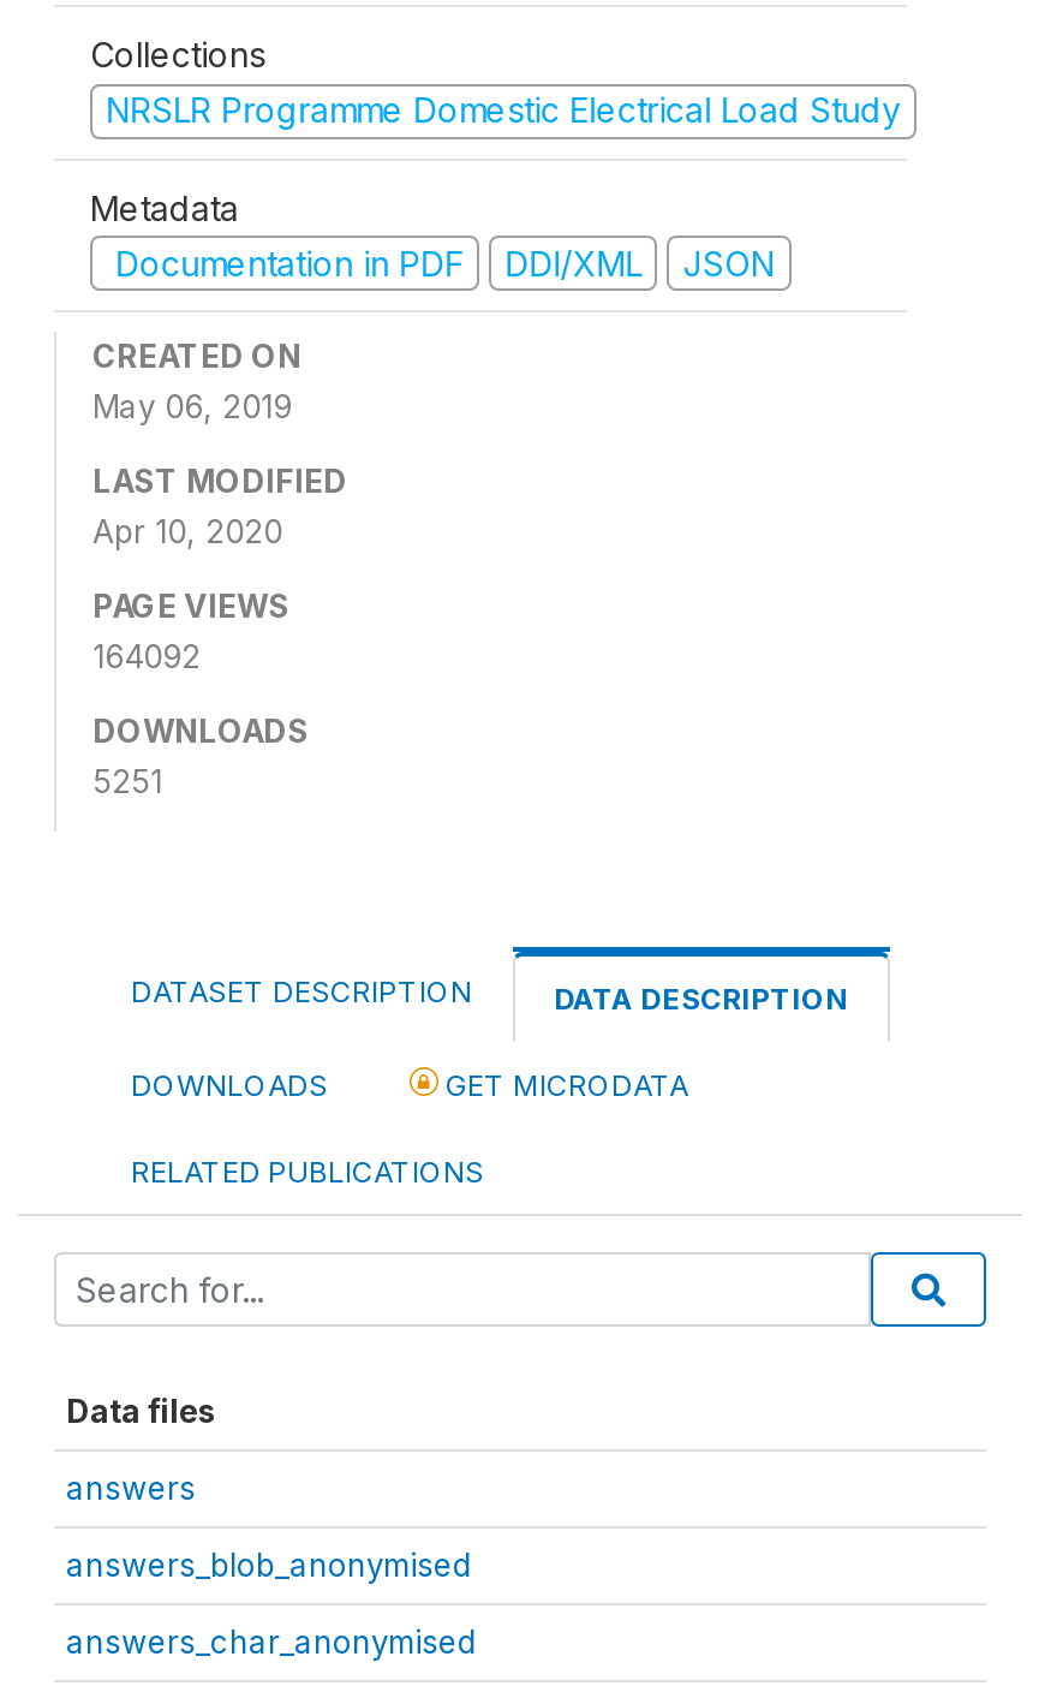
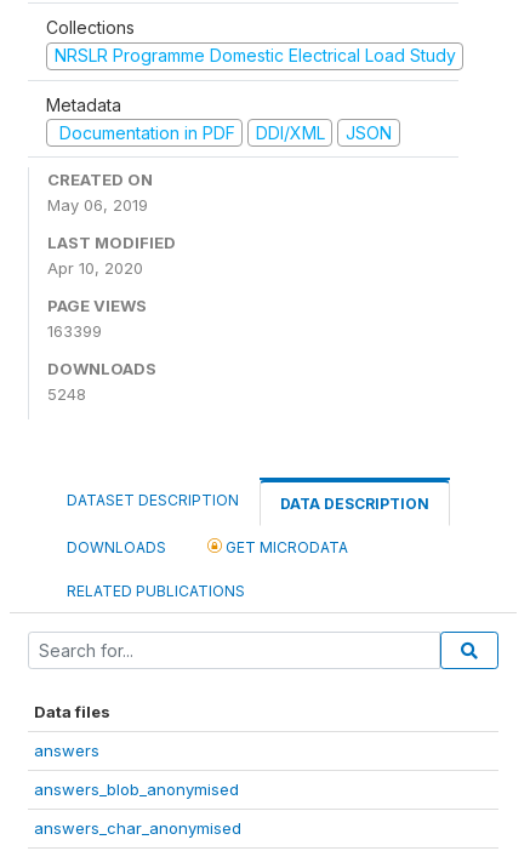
- 164092
+ 163399

- 5251
+ 5248
